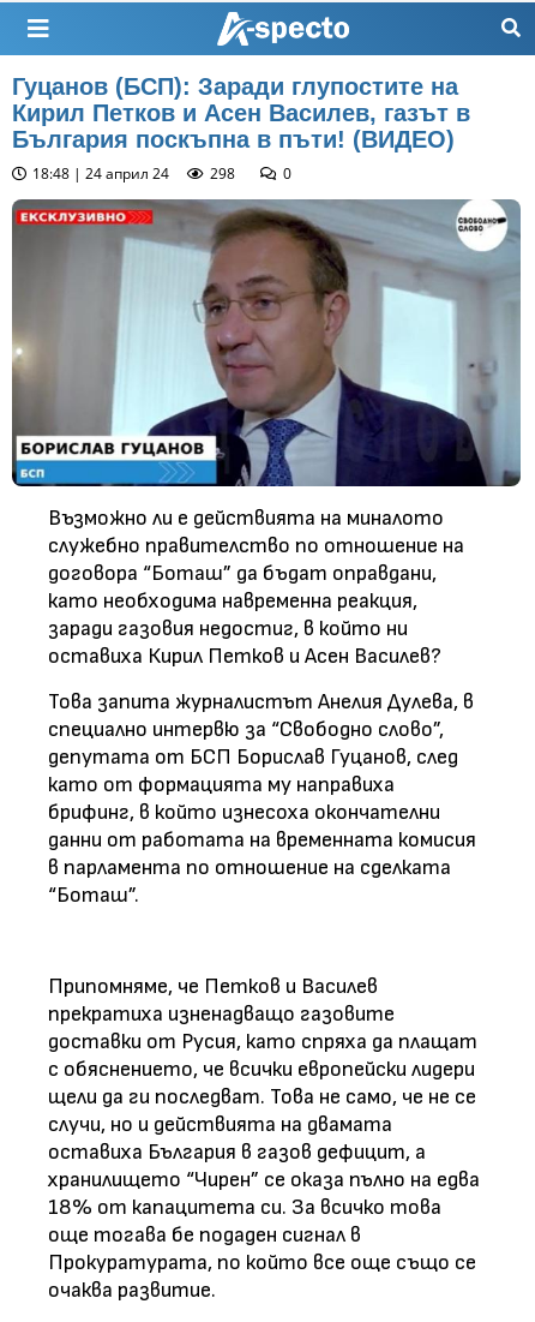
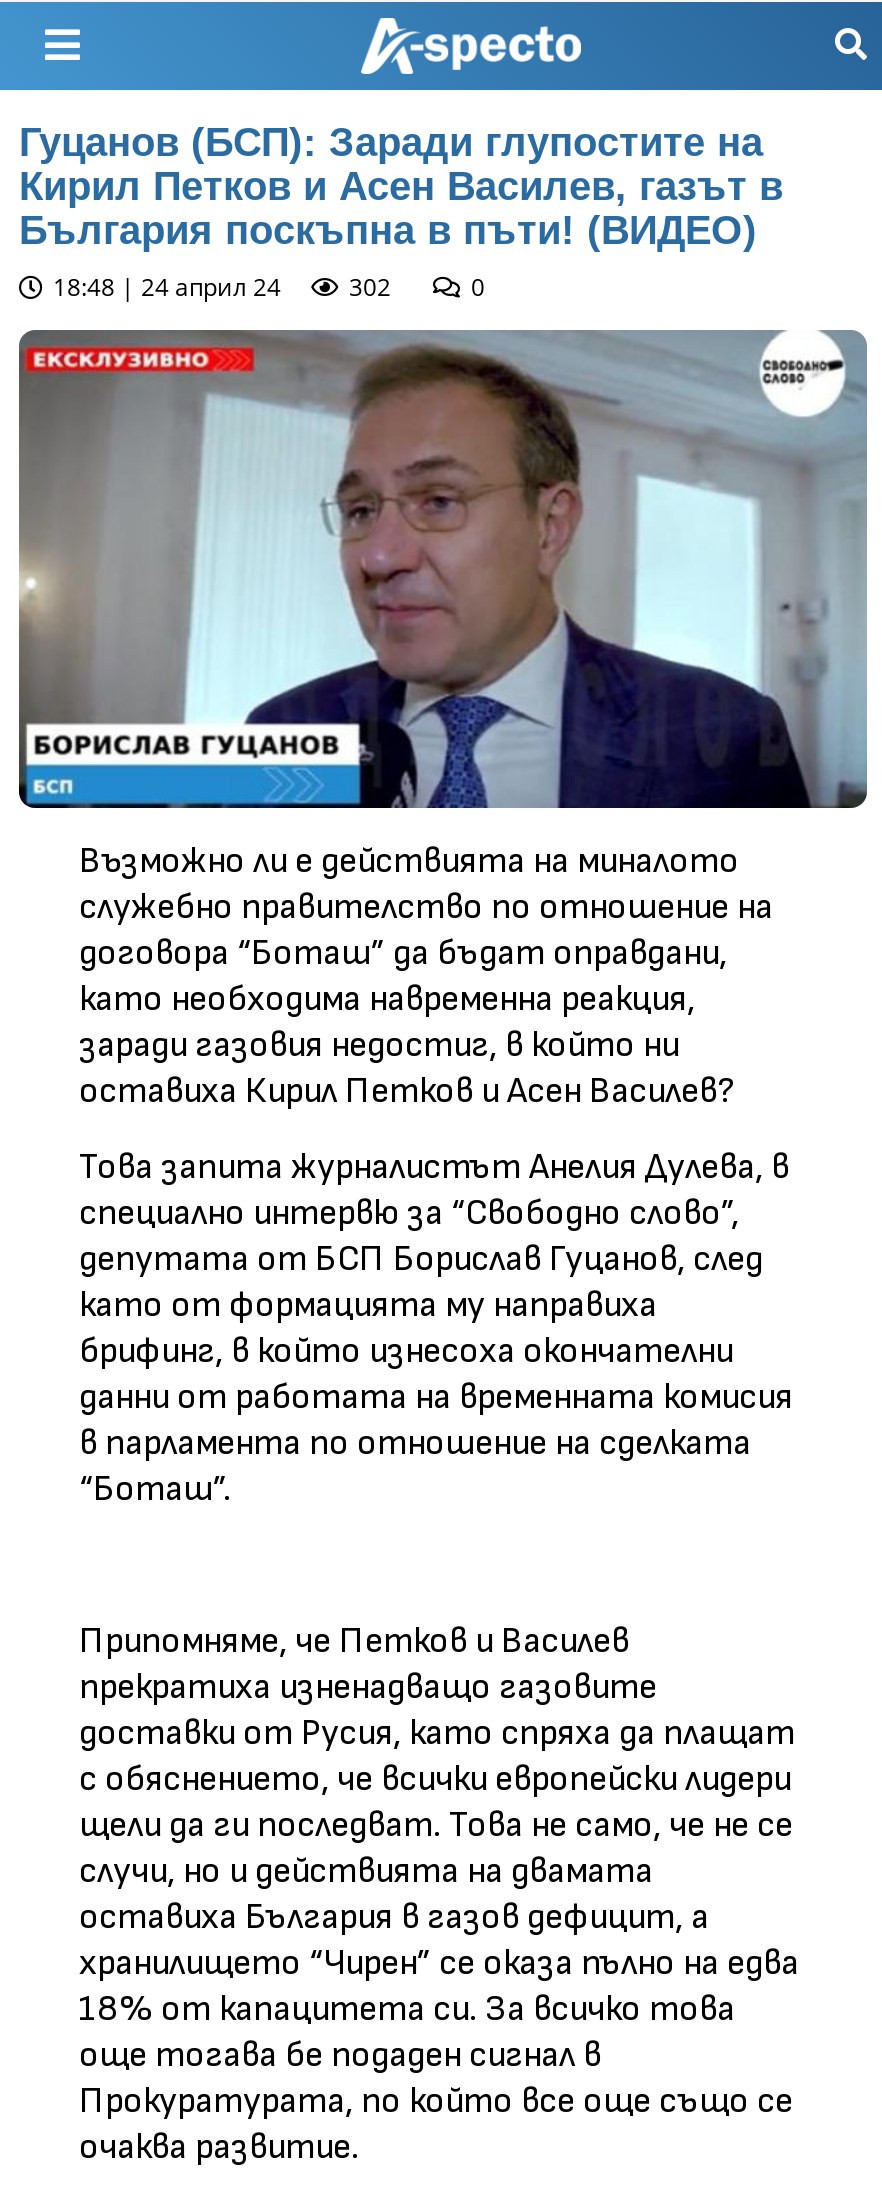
- 298
+ 302
